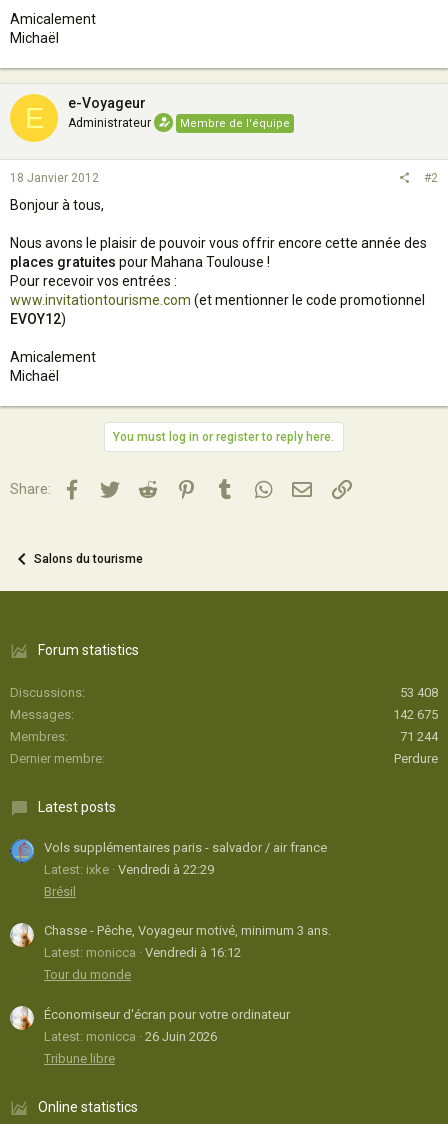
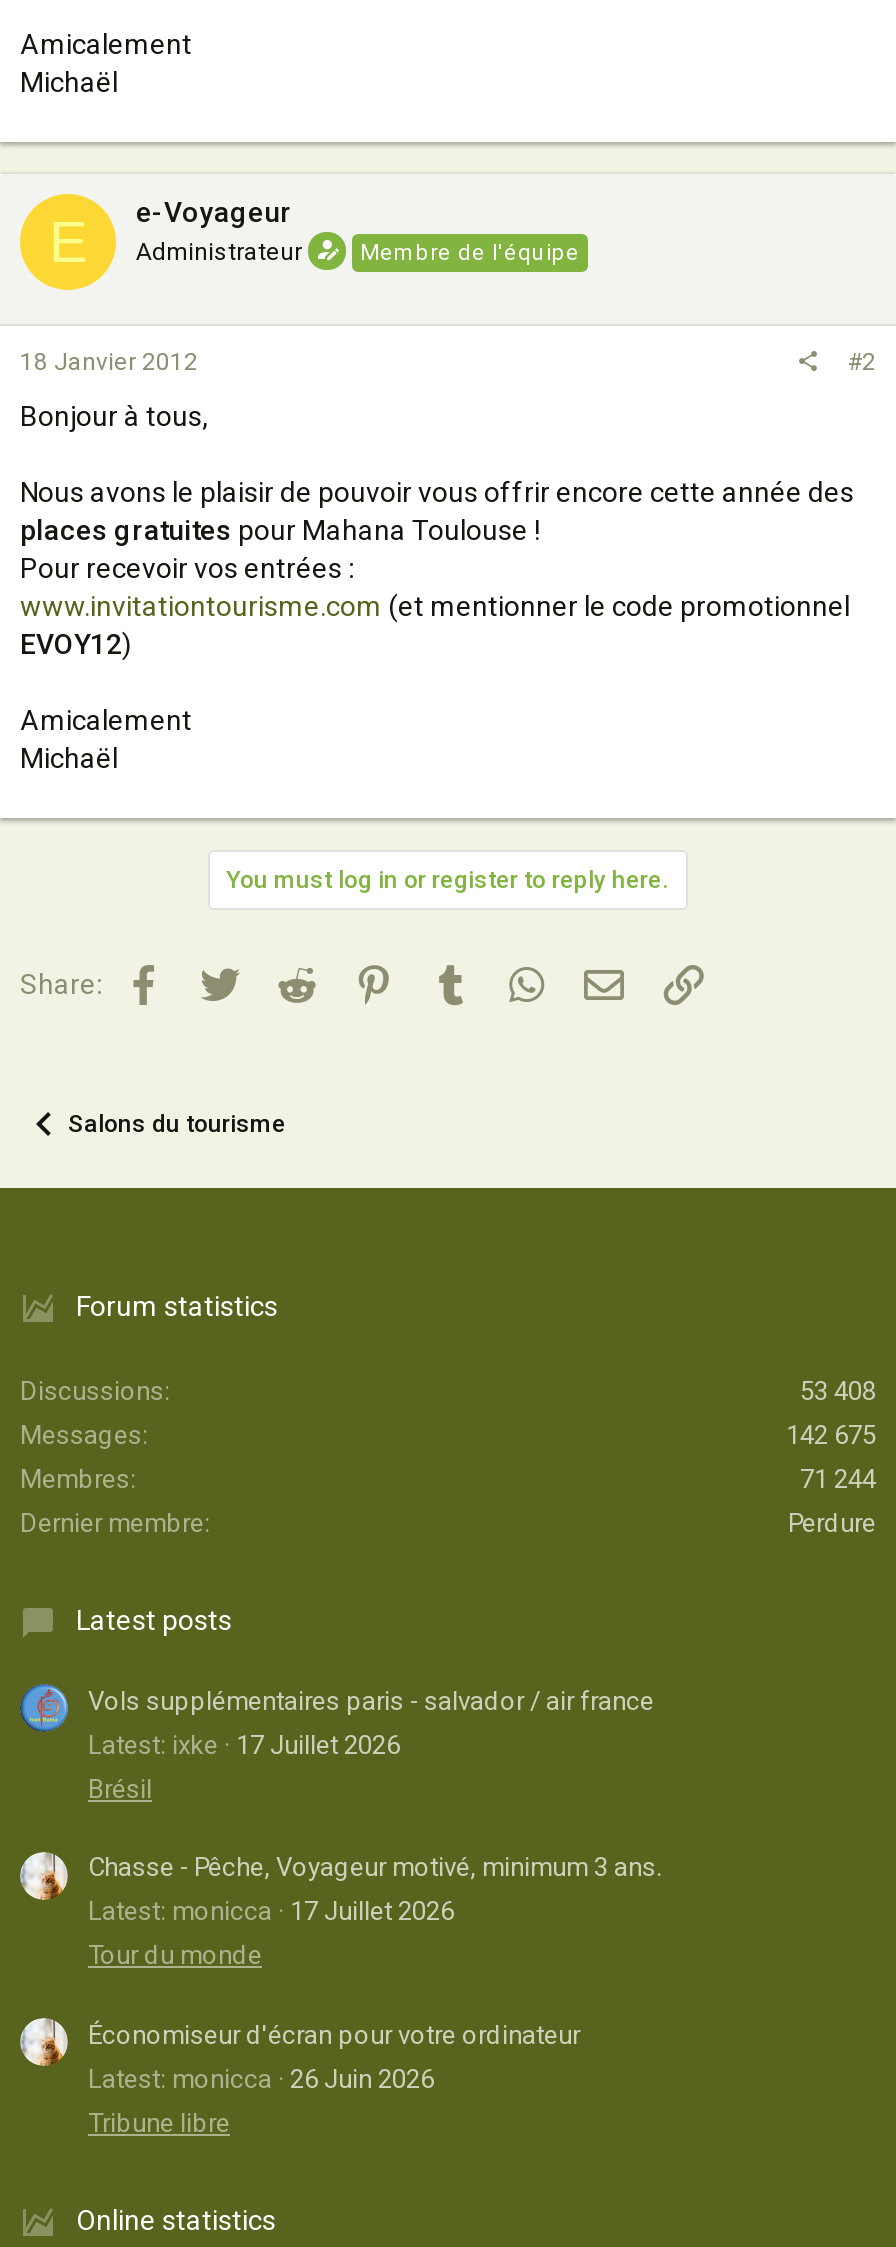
- Latest: ixke Vendredi à 22:29
+ Latest: ixke 17 Juillet 2026

- Latest: monicca Vendredi à 16:12
+ Latest: monicca 17 Juillet 2026
